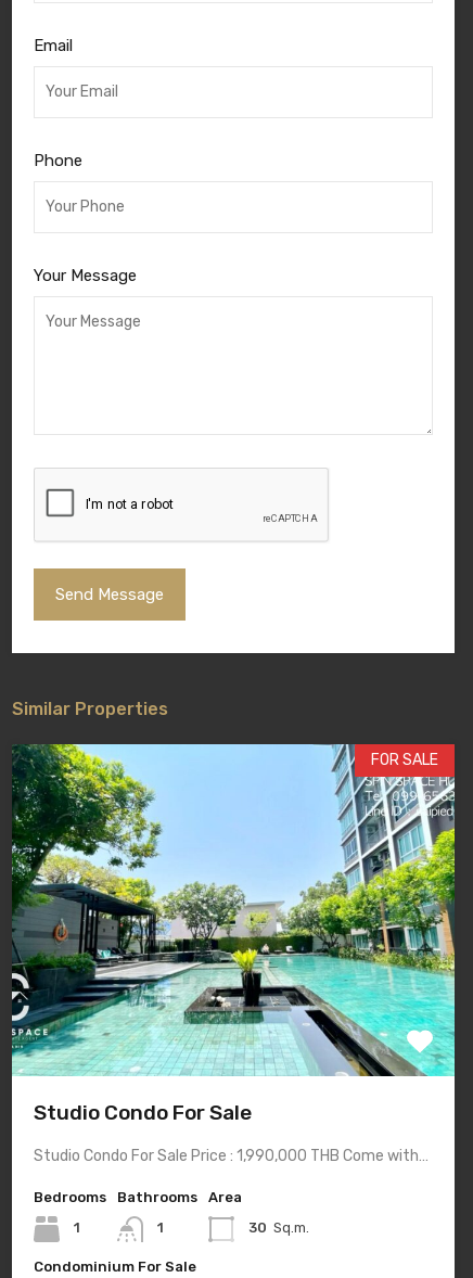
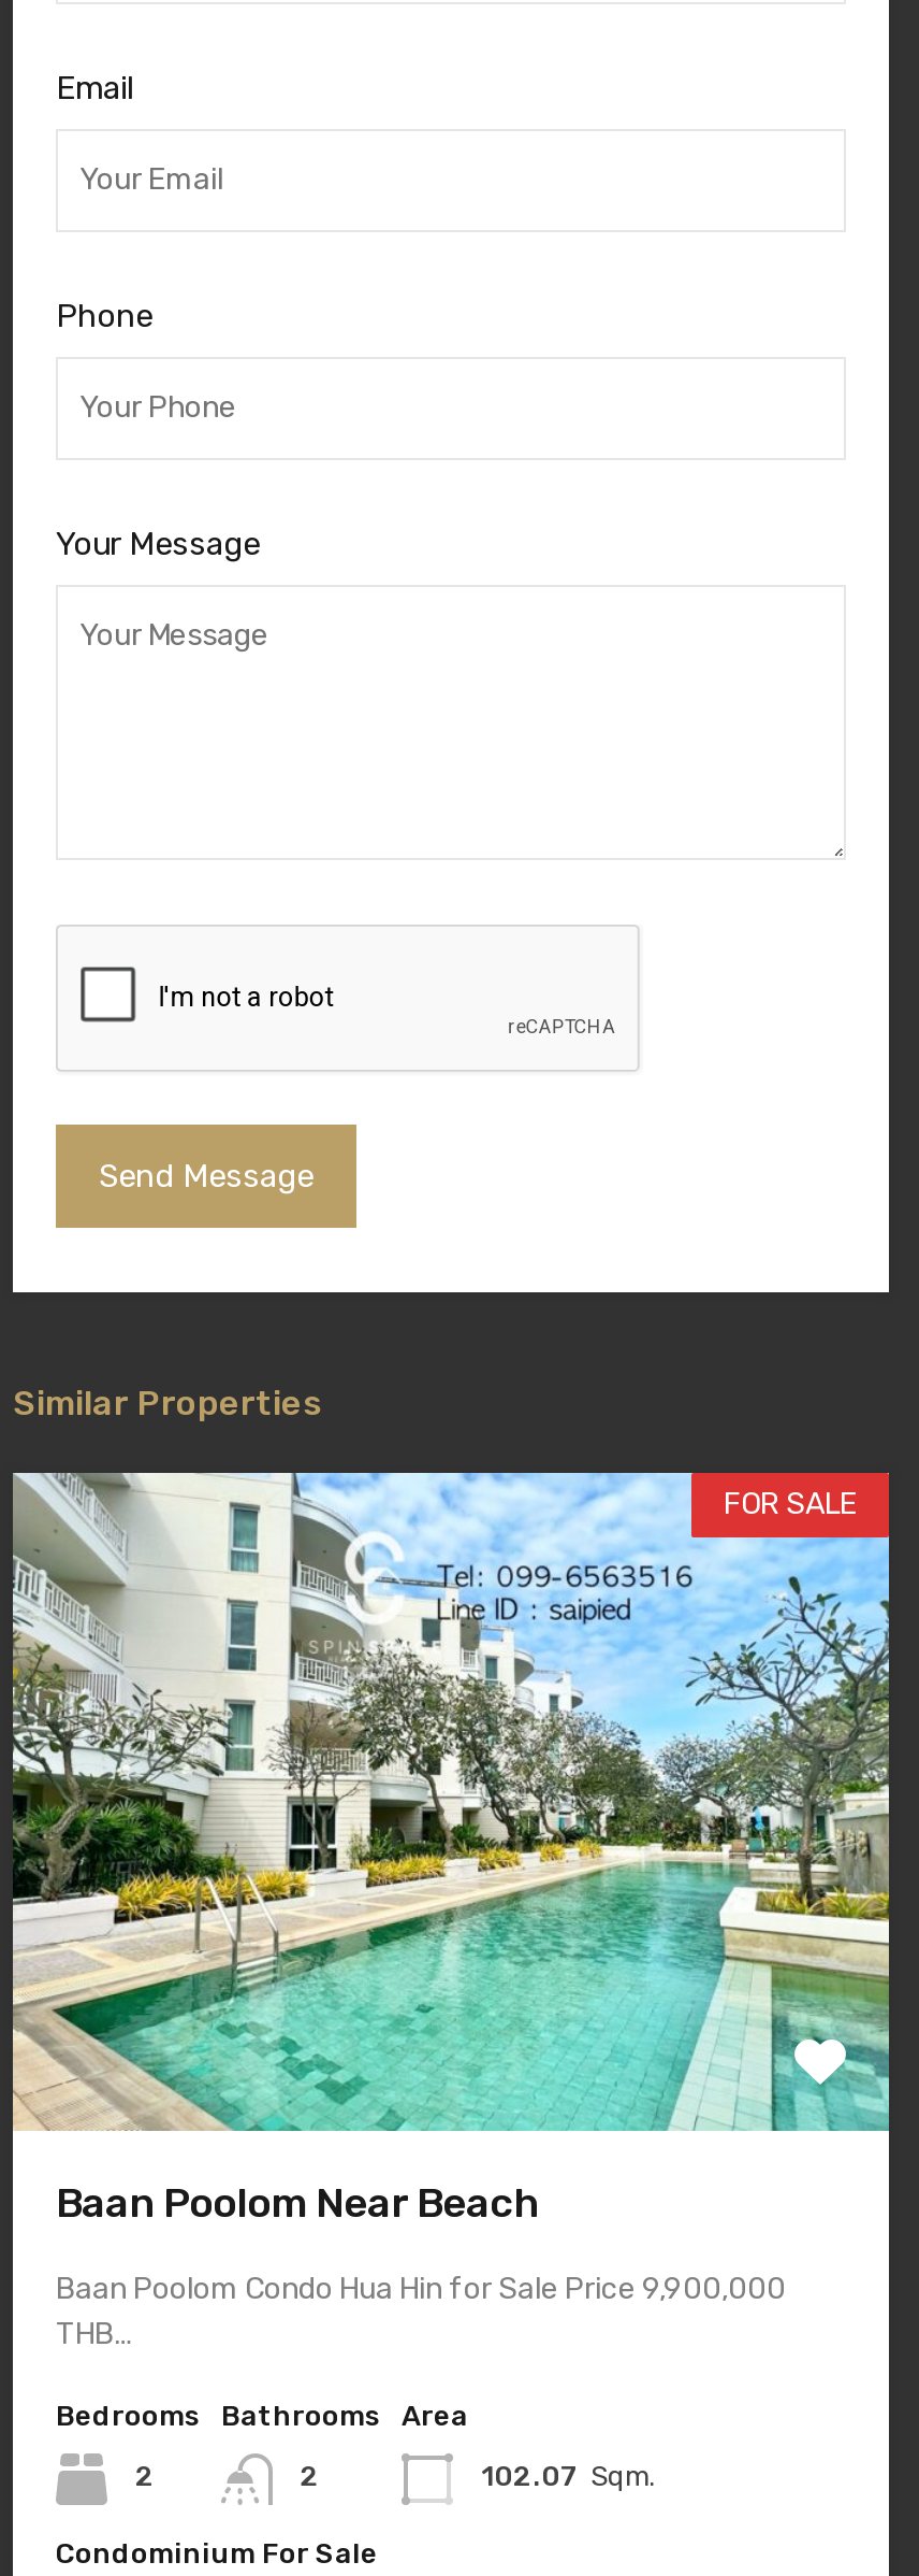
- [image]
- Studio Condo For Sale
+ [image]
+ Baan Poolom Near Beach

- Studio Condo For Sale Price : 1,990,000 THB Come with…
+ Baan Poolom Condo Hua Hin for Sale Price 9,900,000
+ THB…

- 1
+ 2

- 1
+ 2

- 30 Sq.m.
+ 102.07 Sqm.
